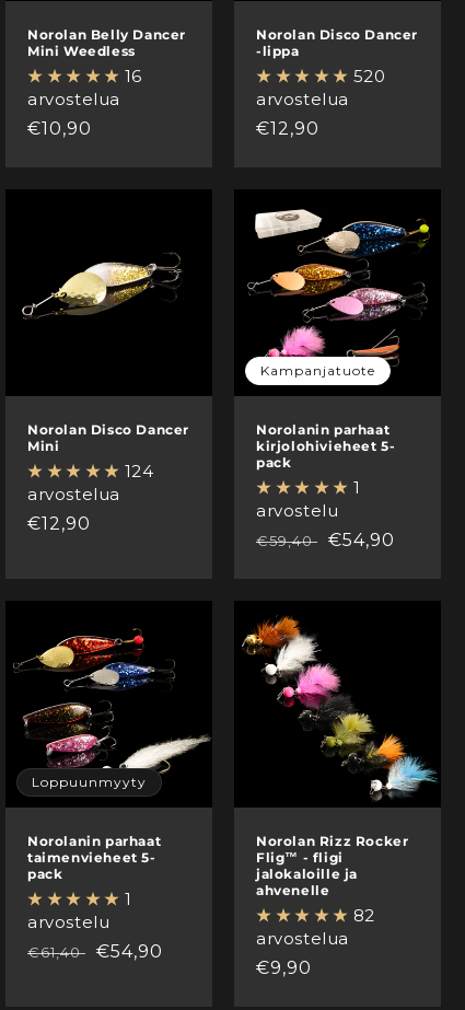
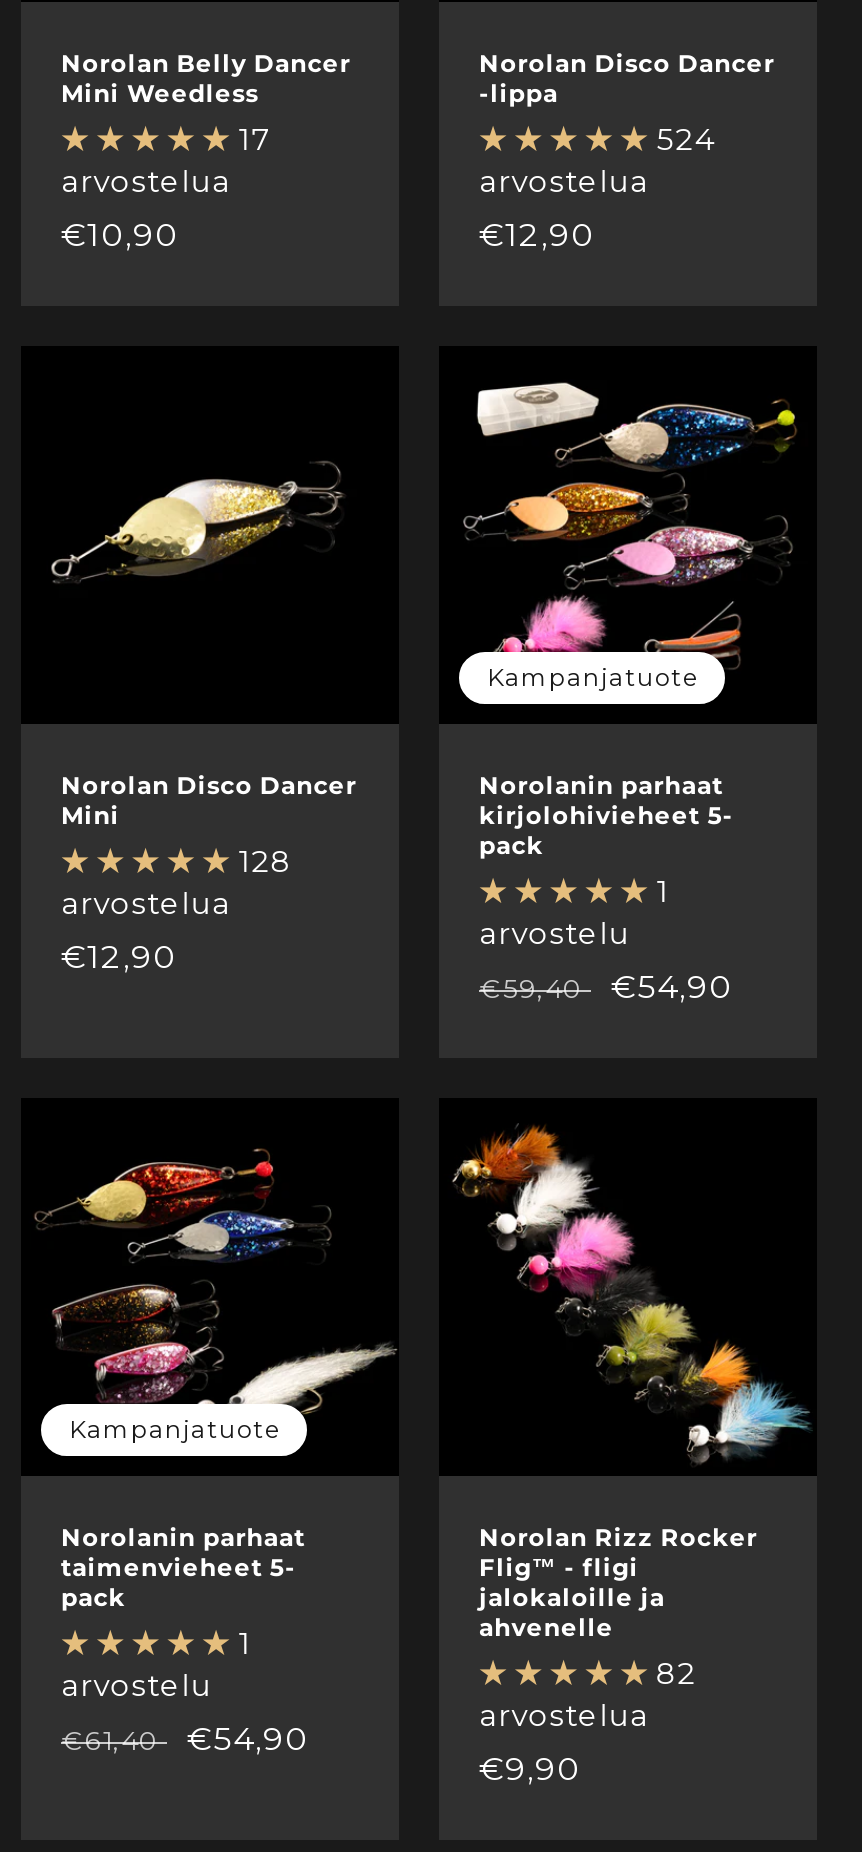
- 16
+ 17

- 520
+ 524

- 124
+ 128

- Loppuunmyyty
+ Kampanjatuote
